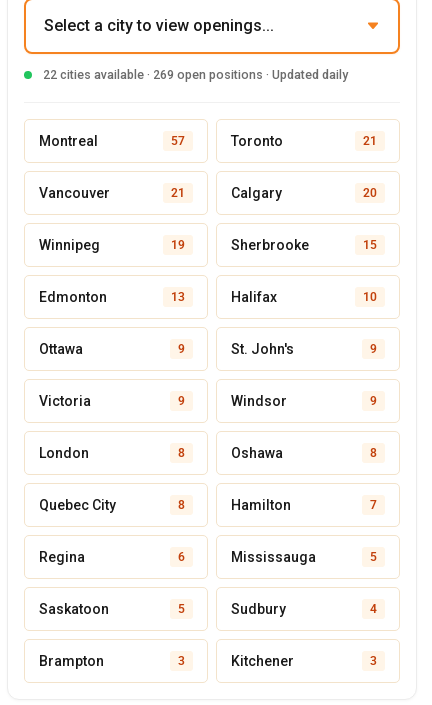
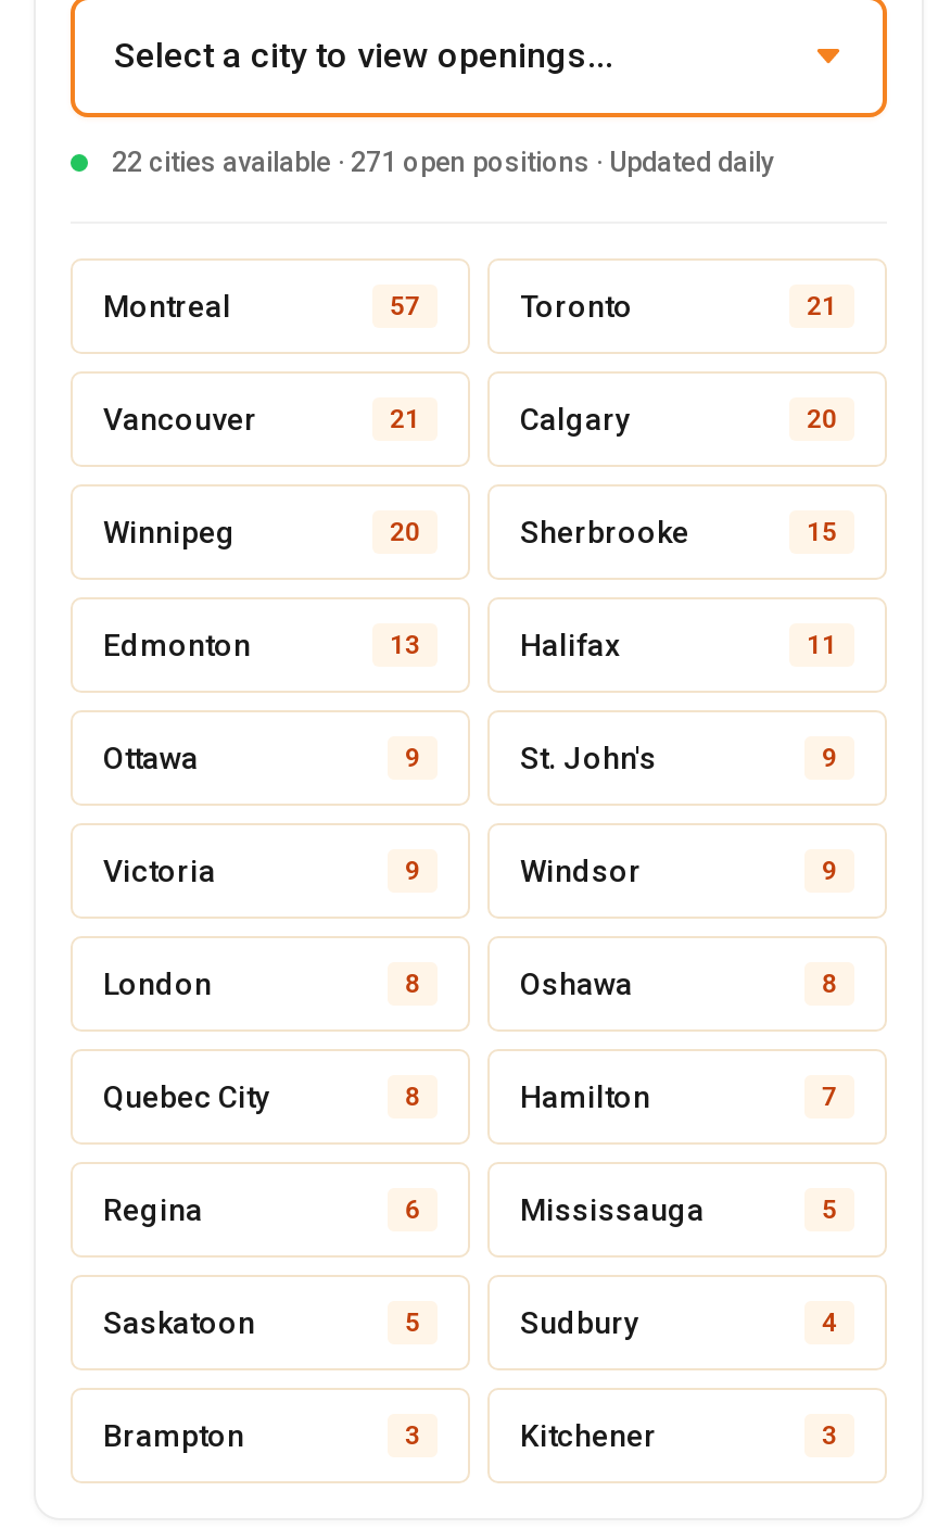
- 22 cities available · 269 open positions · Updated daily
+ 22 cities available · 271 open positions · Updated daily

- 19
+ 20

- 10
+ 11
